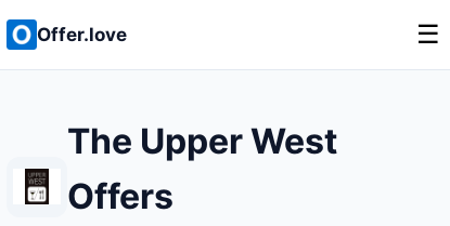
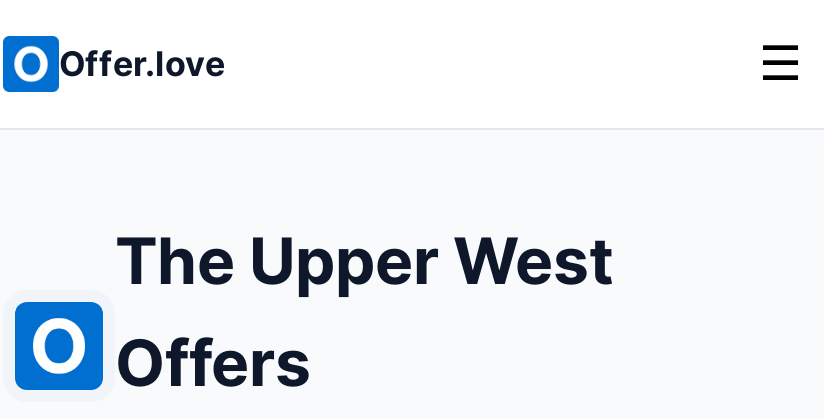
- [image]
+ [image]
